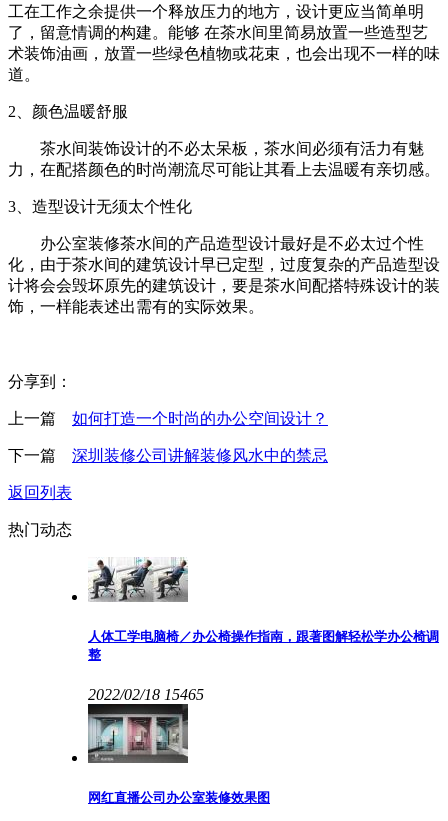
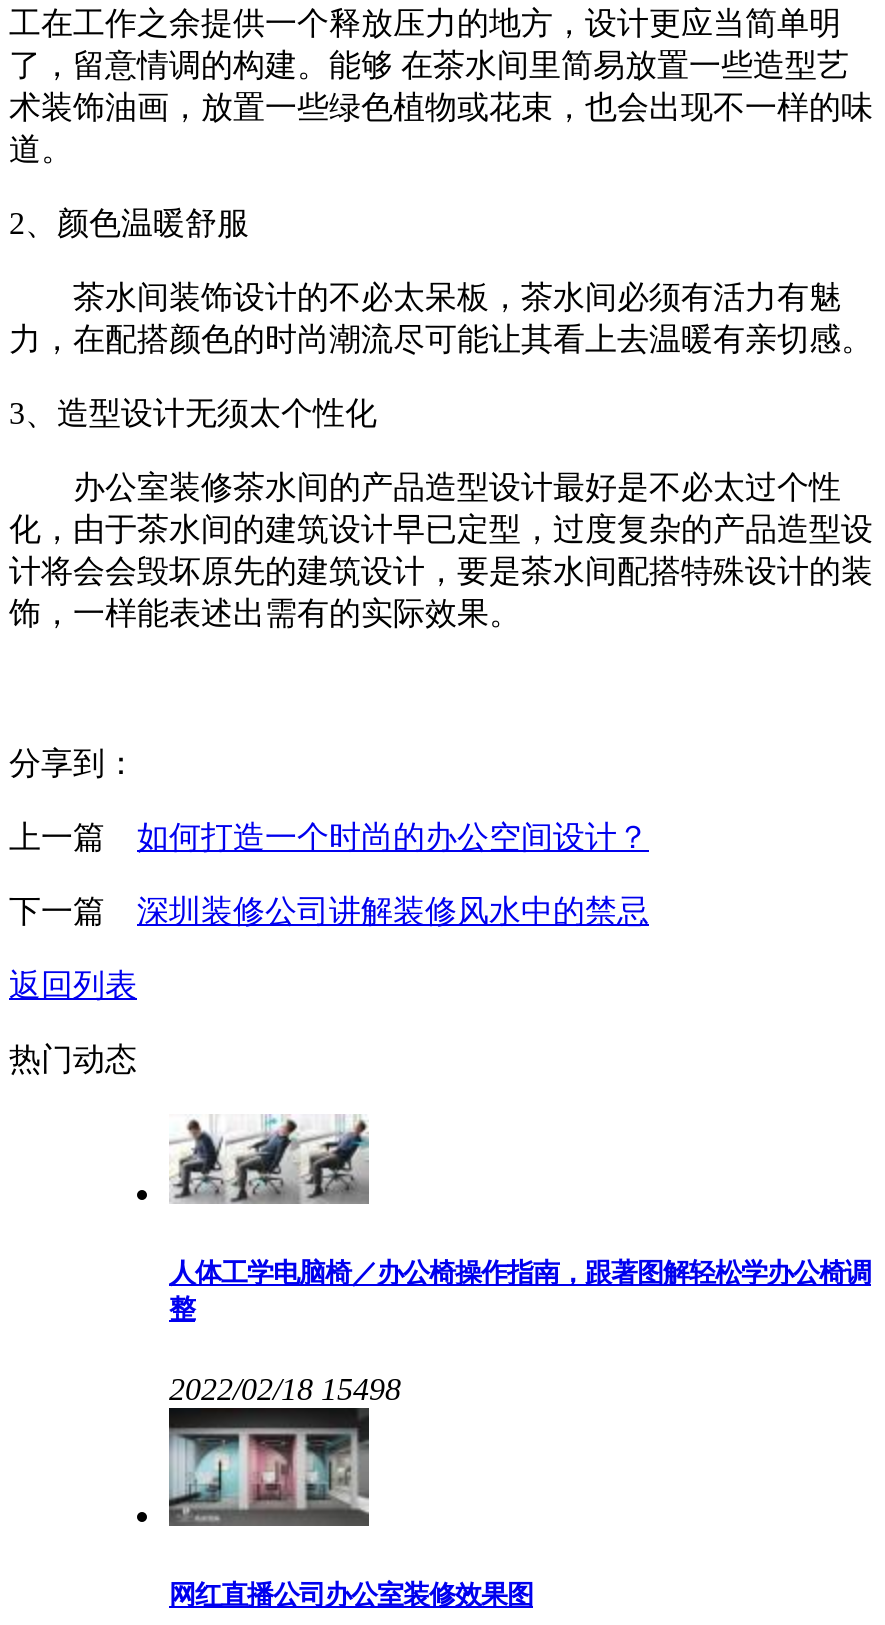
- 2022/02/18 15465
+ 2022/02/18 15498
